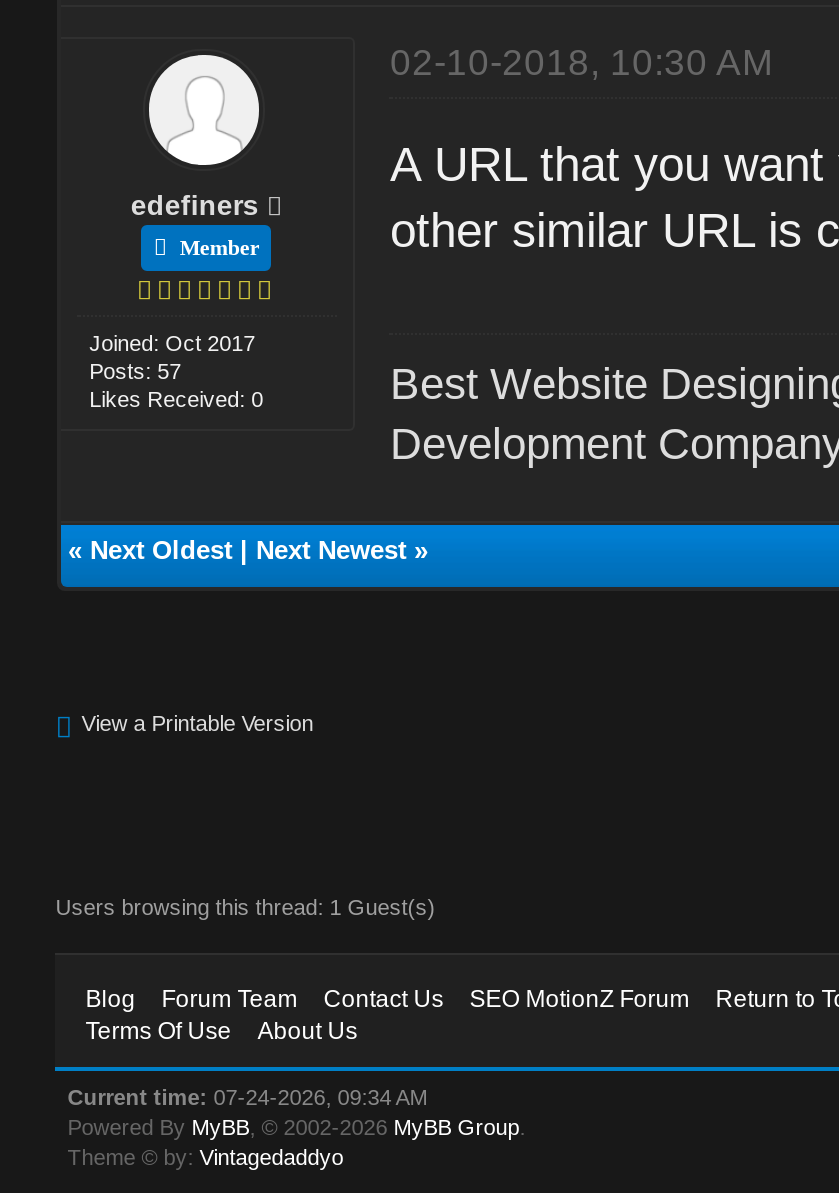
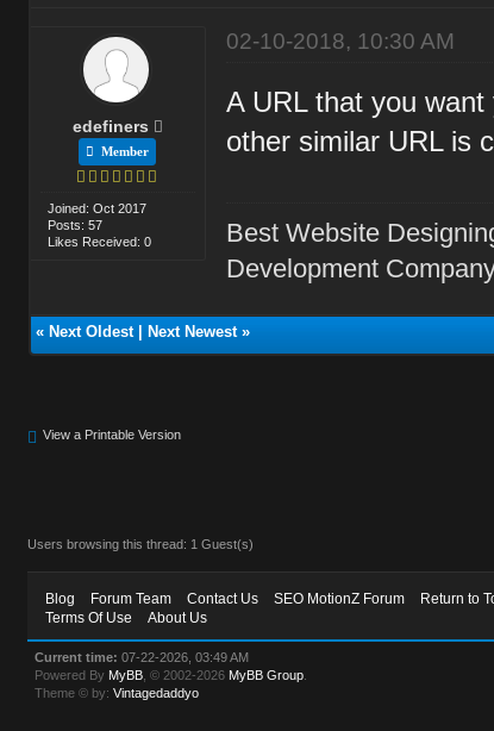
- Current time: 07-24-2026, 09:34 AM
+ Current time: 07-22-2026, 03:49 AM
